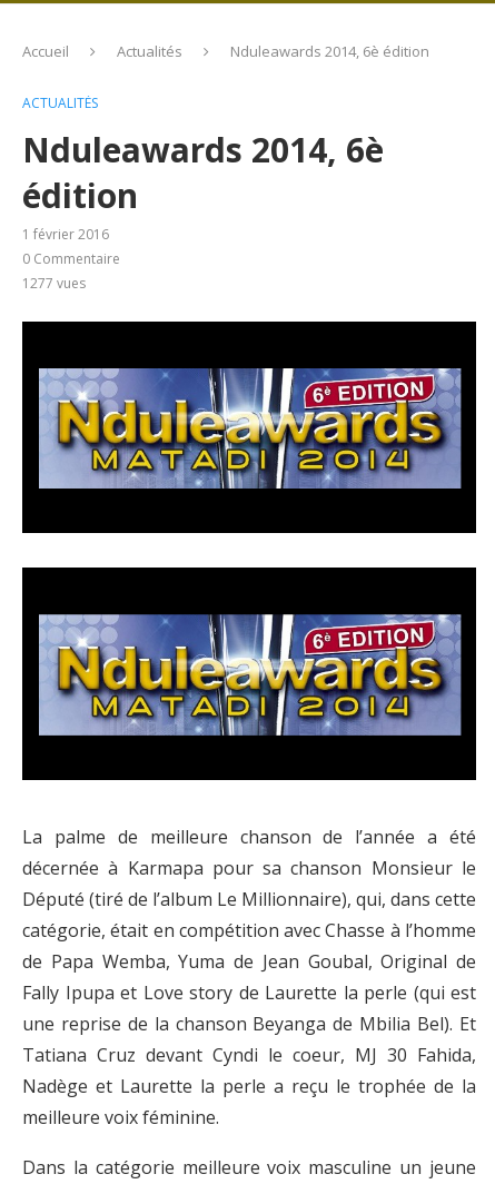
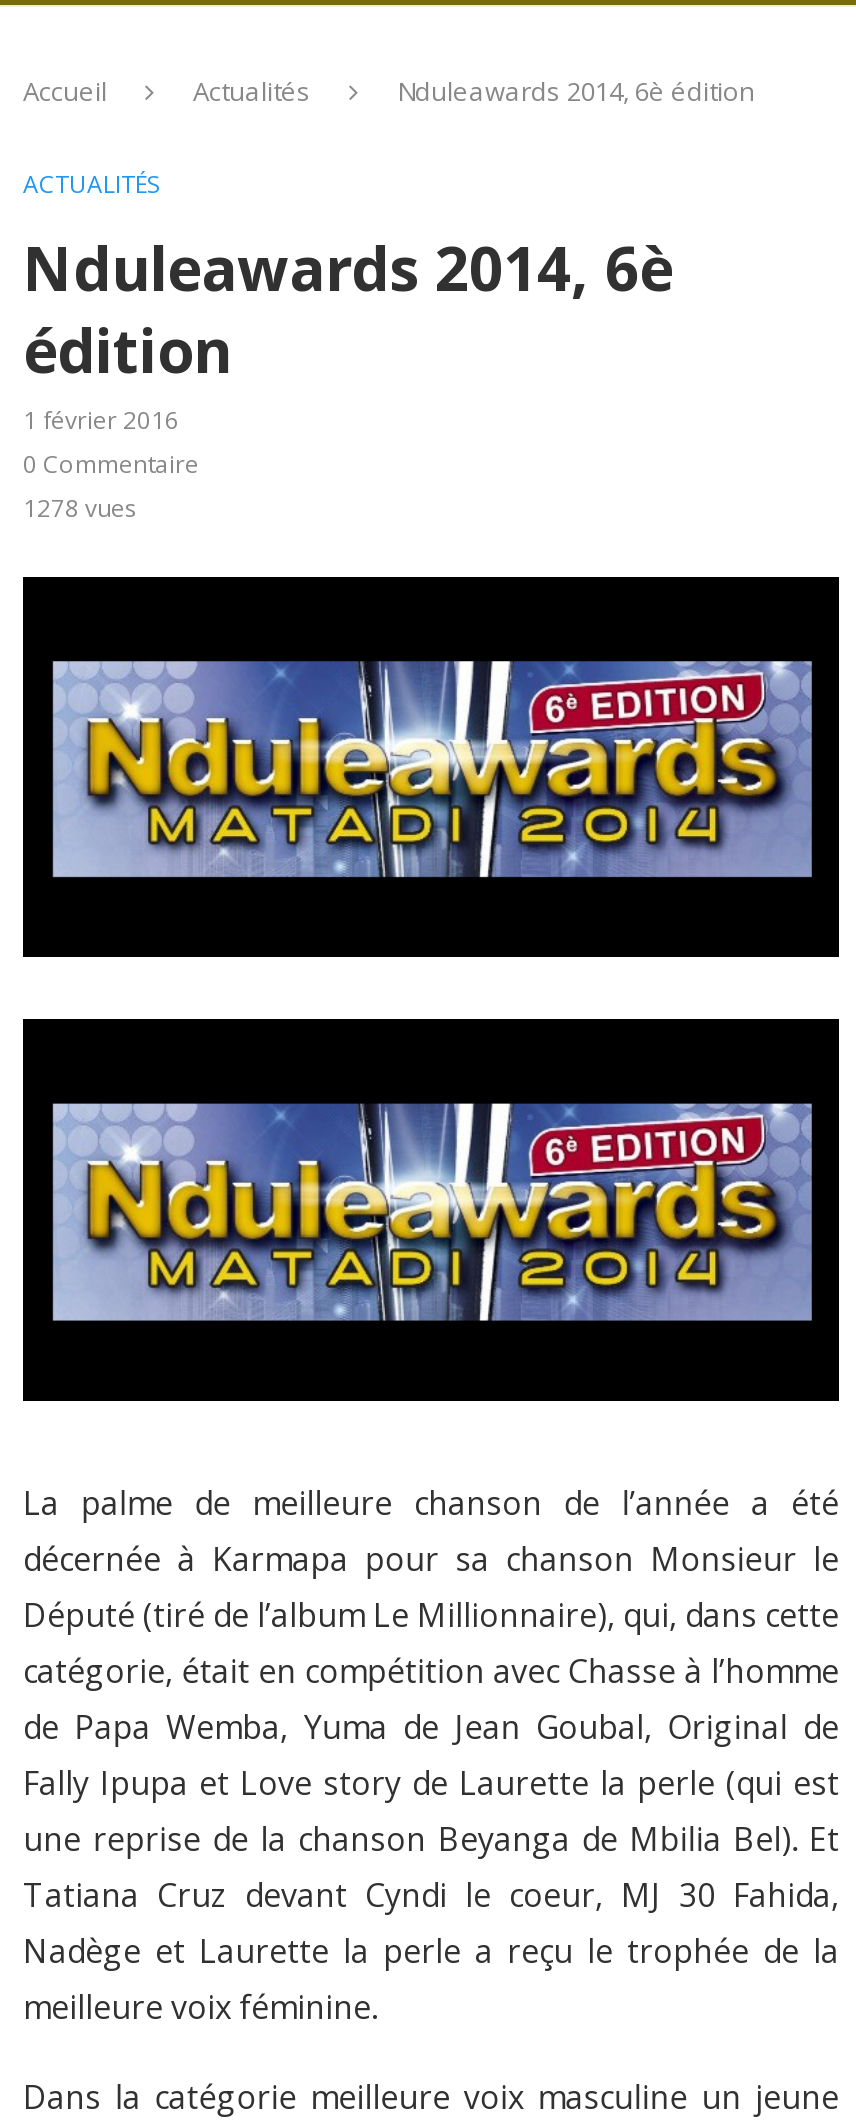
- 1277 vues
+ 1278 vues
